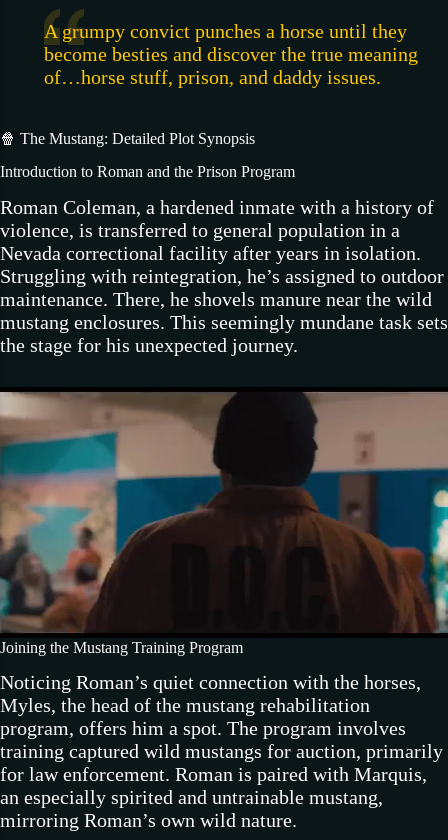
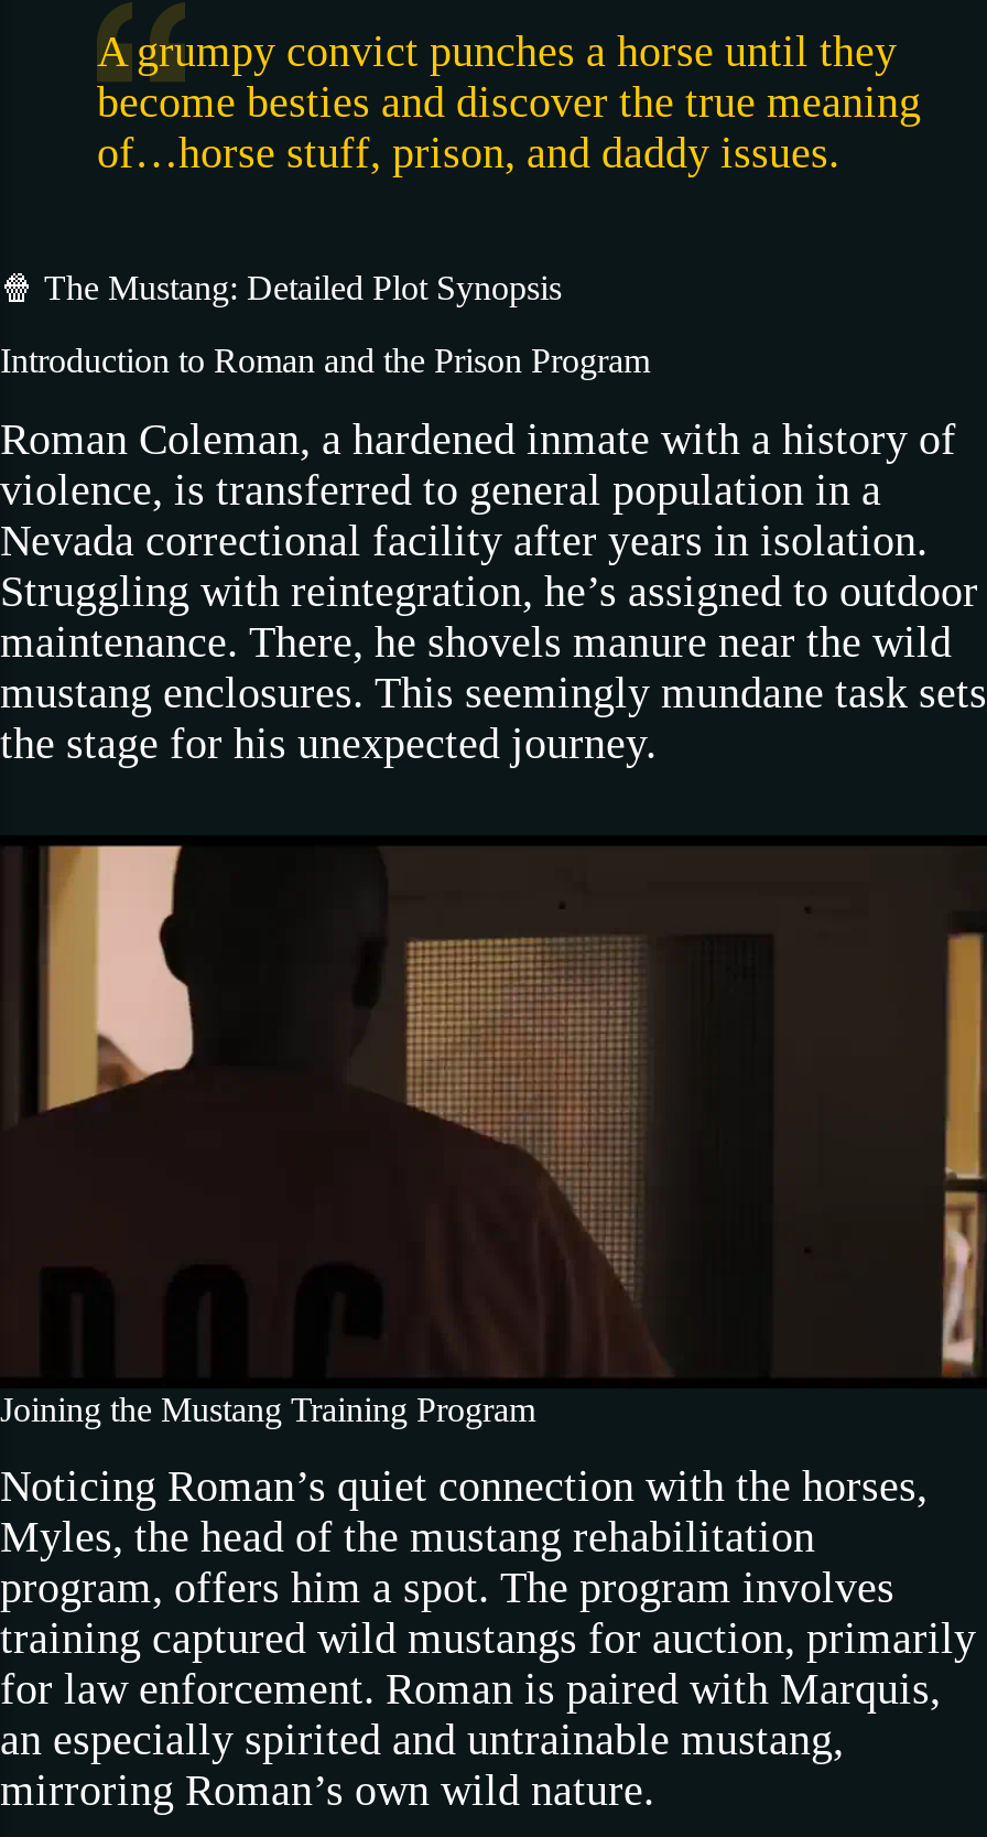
- [image]
+ [image]
